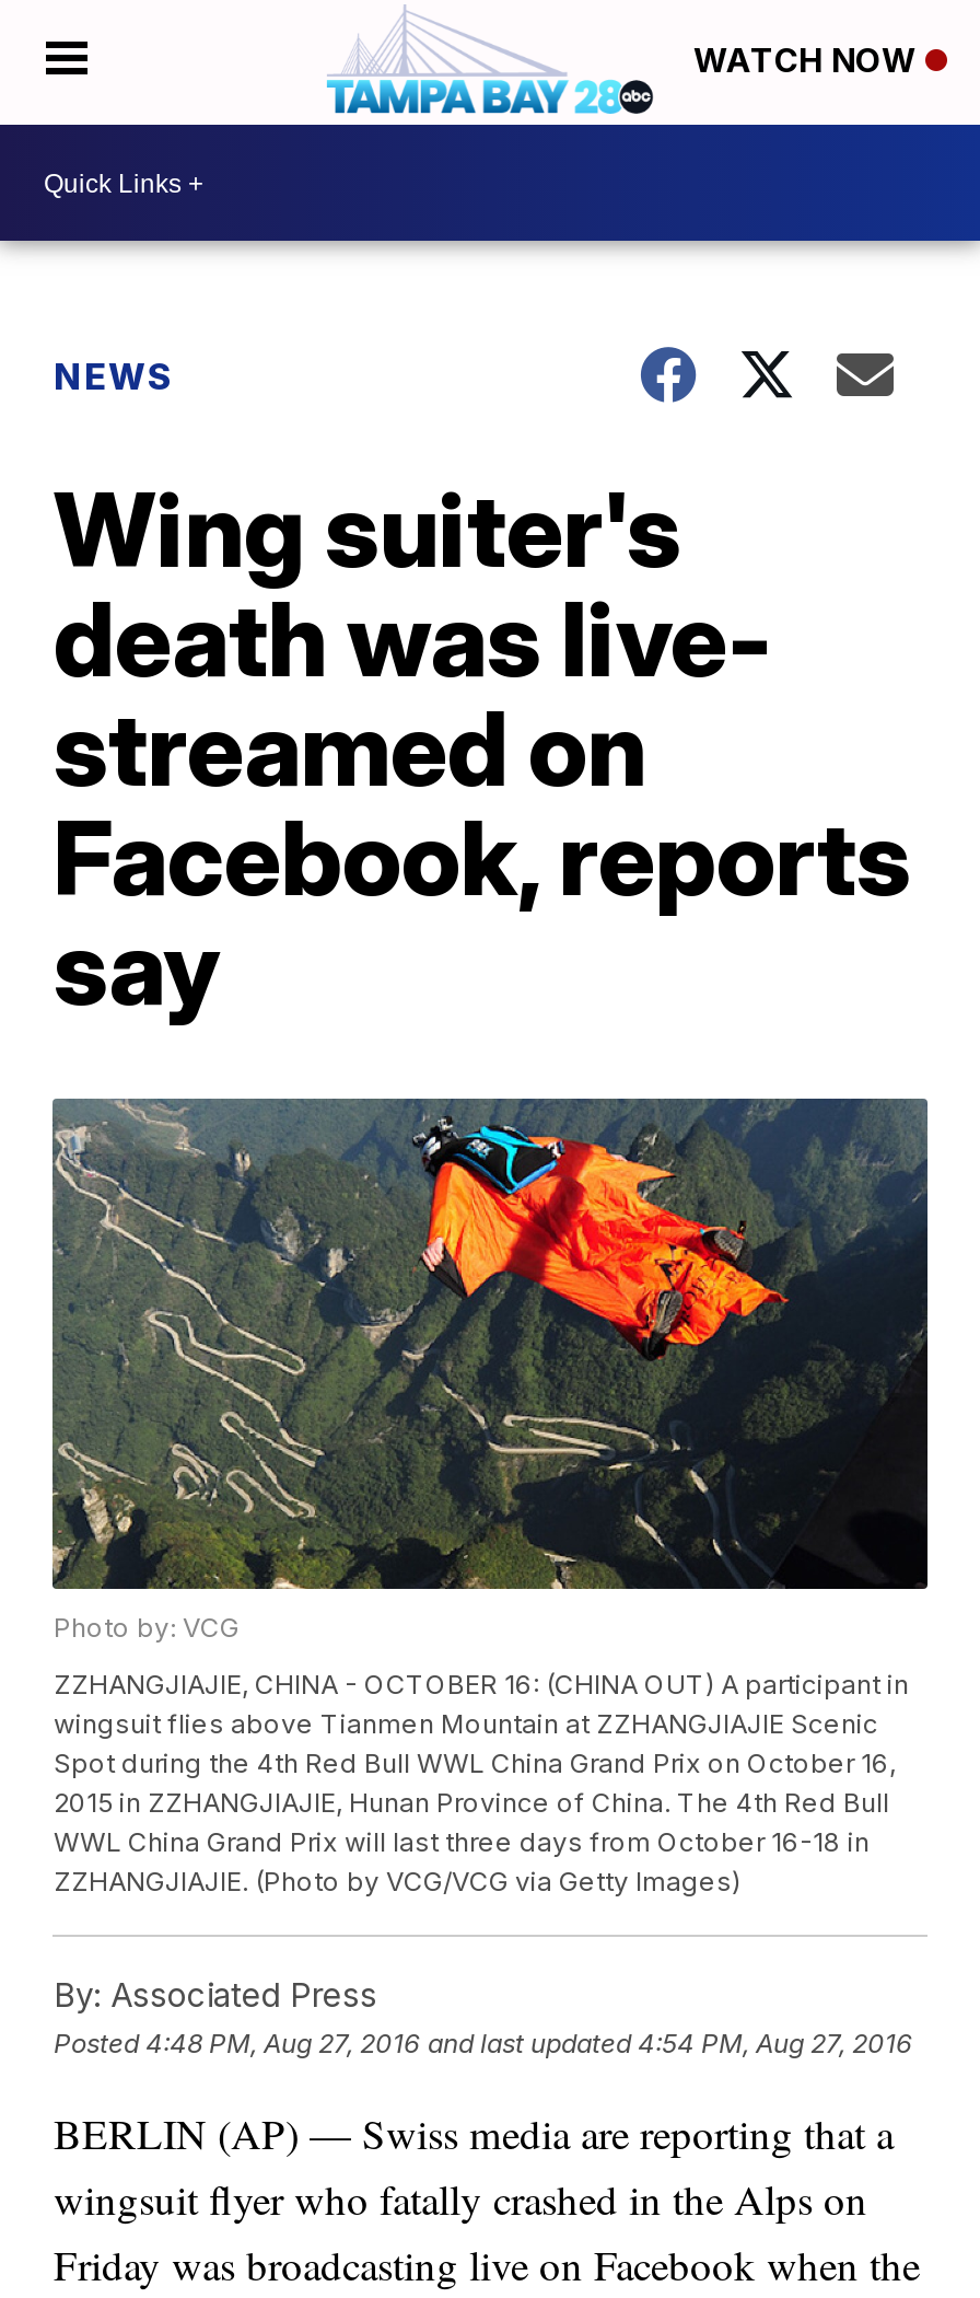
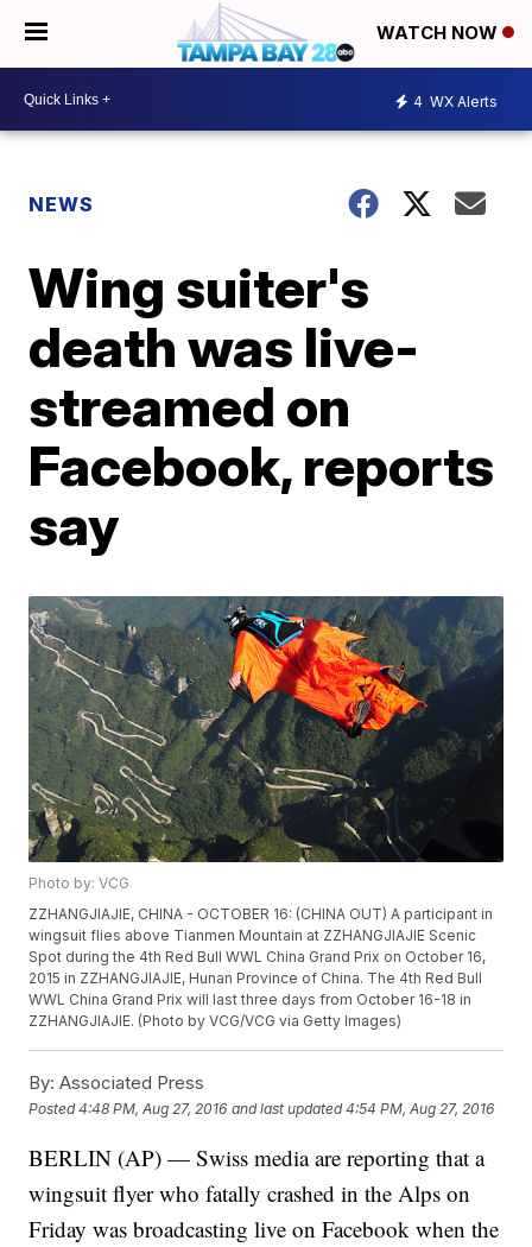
+ 4 WX Alerts
